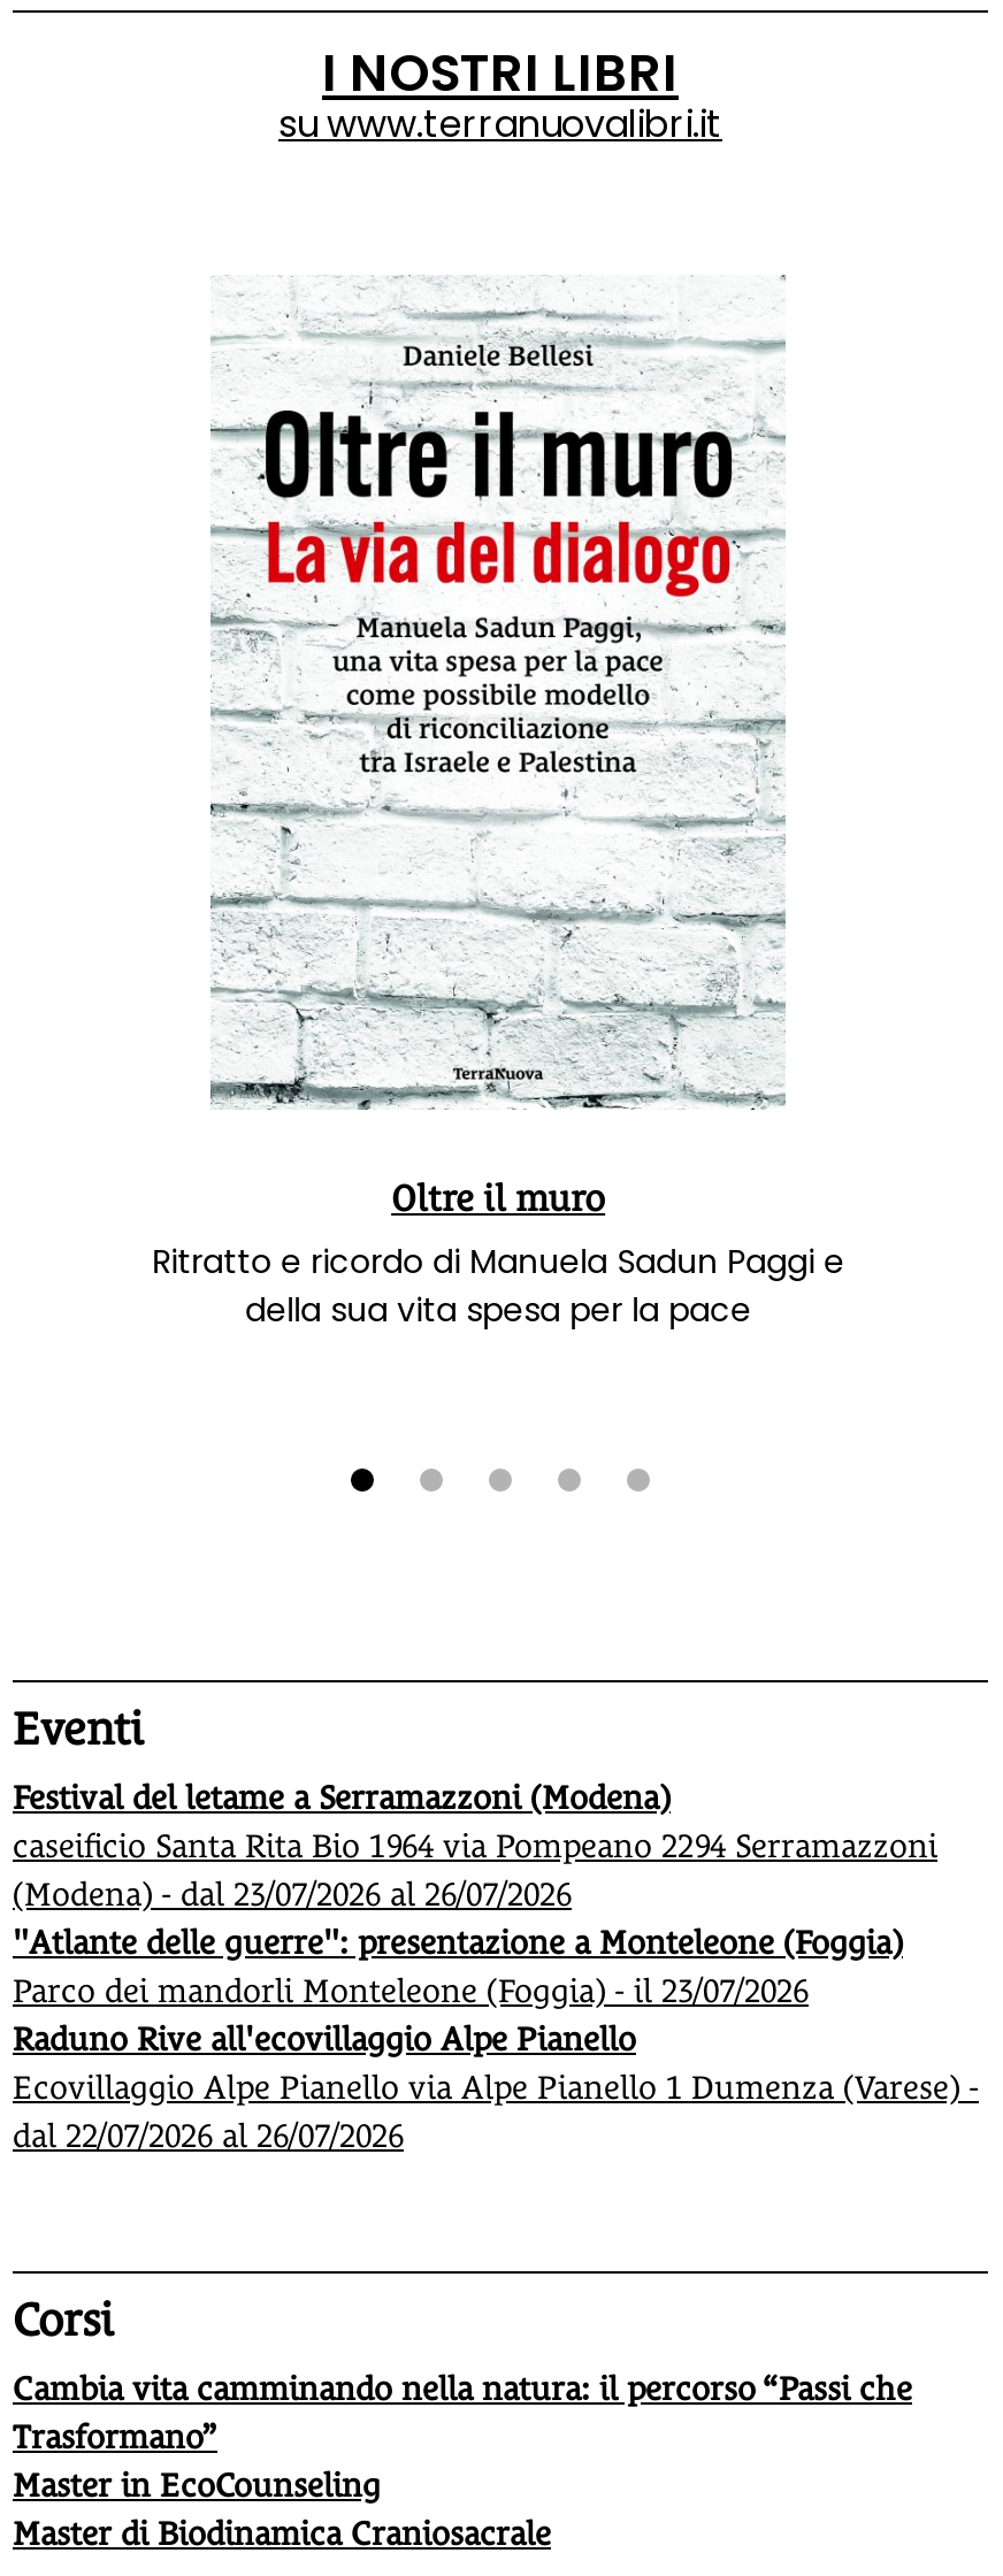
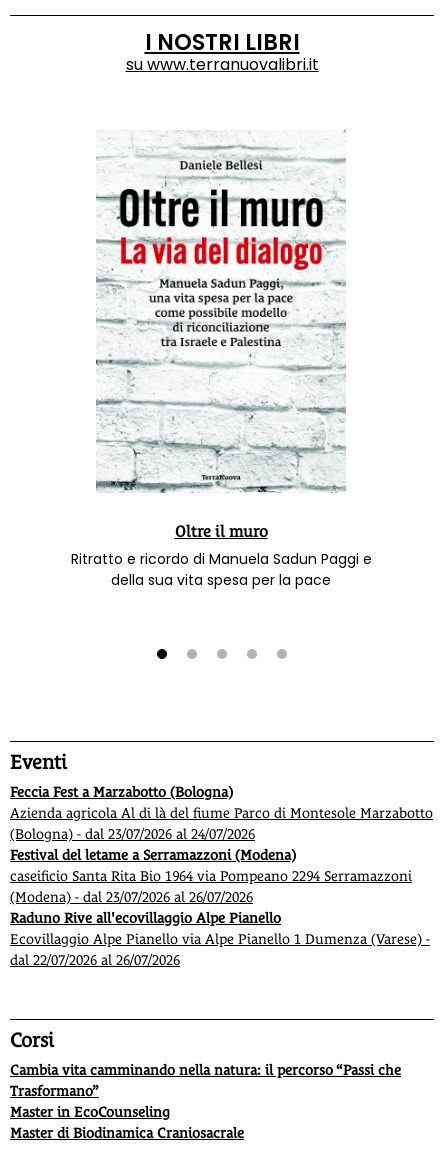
+ Feccia Fest a Marzabotto (Bologna)
+ Azienda agricola Al di là del fiume Parco di Montesole Marzabotto
+ (Bologna) - dal 23/07/2026 al 24/07/2026

moved down: Festival del letame a Serramazzoni (Modena) | caseificio Santa Rita Bio 1964 via Pompeano 2294 Serramazzoni | (Modena) - dal 23/07/2026 al 26/07/2026

- "Atlante delle guerre": presentazione a Monteleone (Foggia)
- Parco dei mandorli Monteleone (Foggia) - il 23/07/2026
